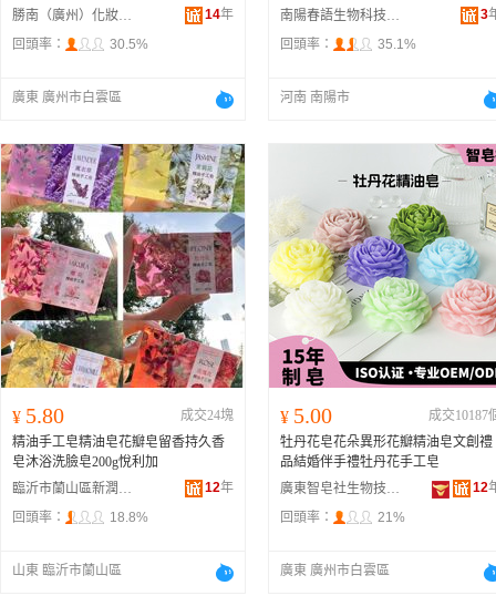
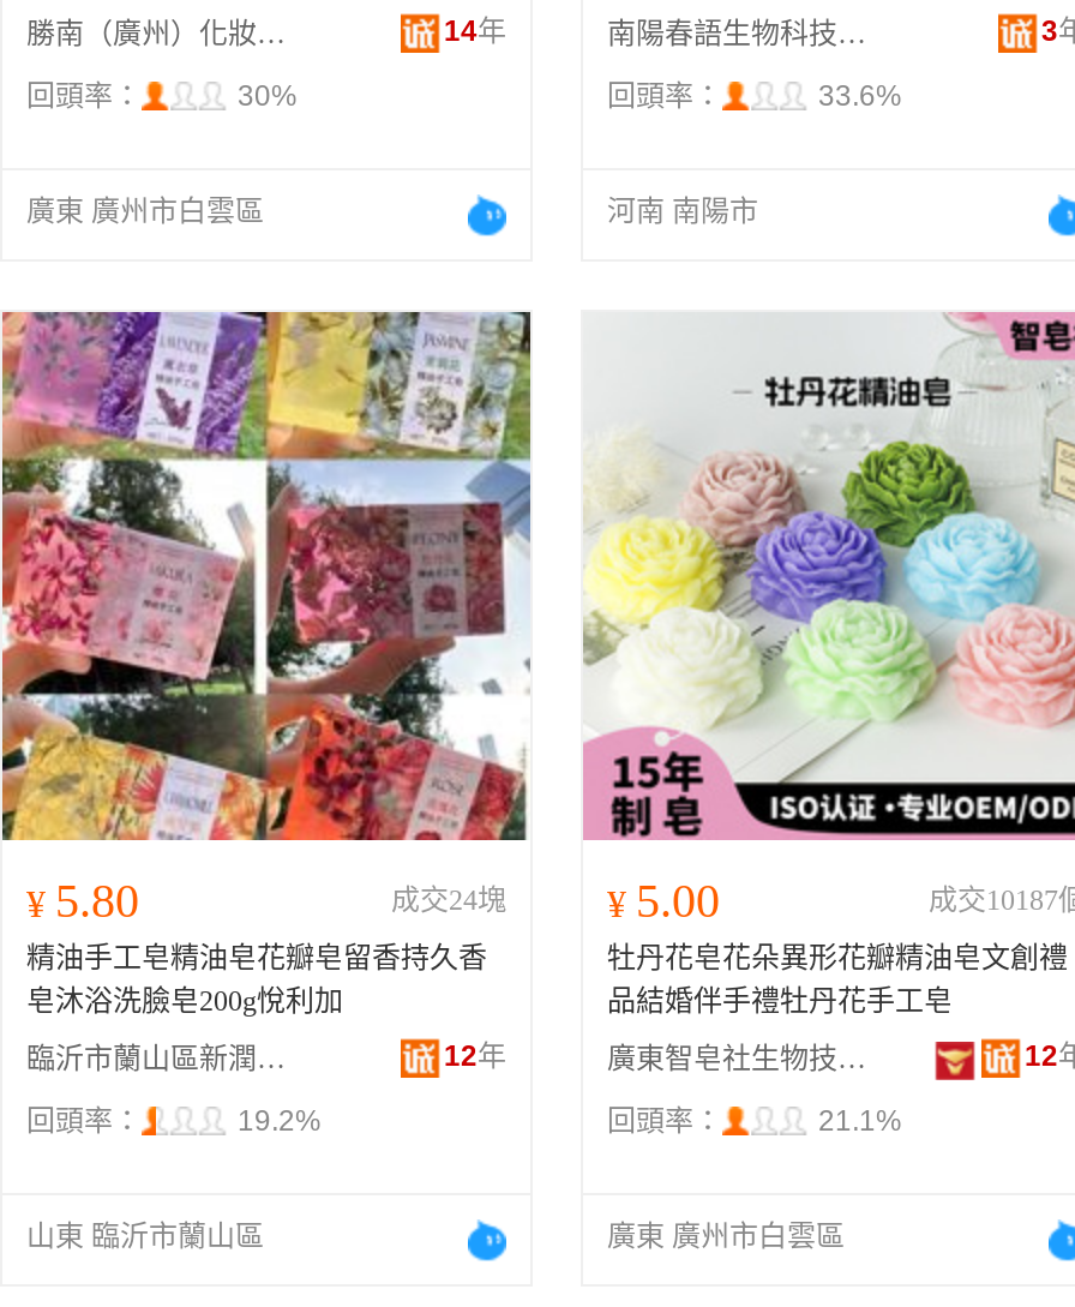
- 30.5%
+ 30%

- 35.1%
+ 33.6%

- 18.8%
+ 19.2%

- 21%
+ 21.1%
